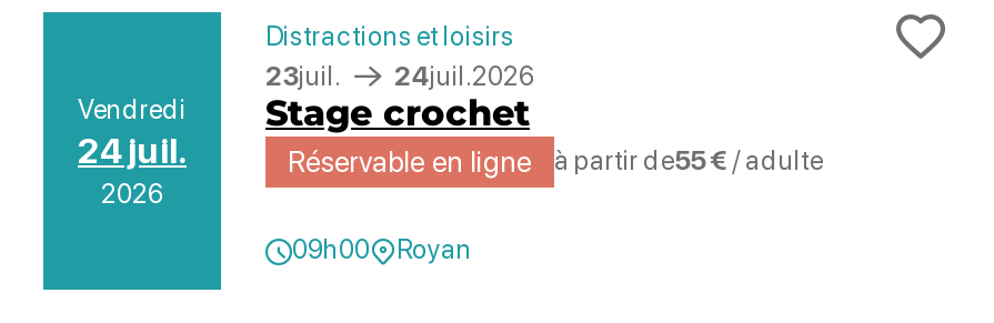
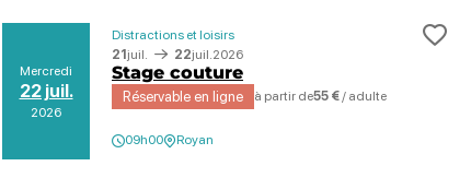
- 23juil.
- 24juil. 2026
- Vendredi
- 24 juil.
+ 21juil.
+ 22juil. 2026
+ Mercredi
+ 22 juil.

- Stage crochet
+ Stage couture
